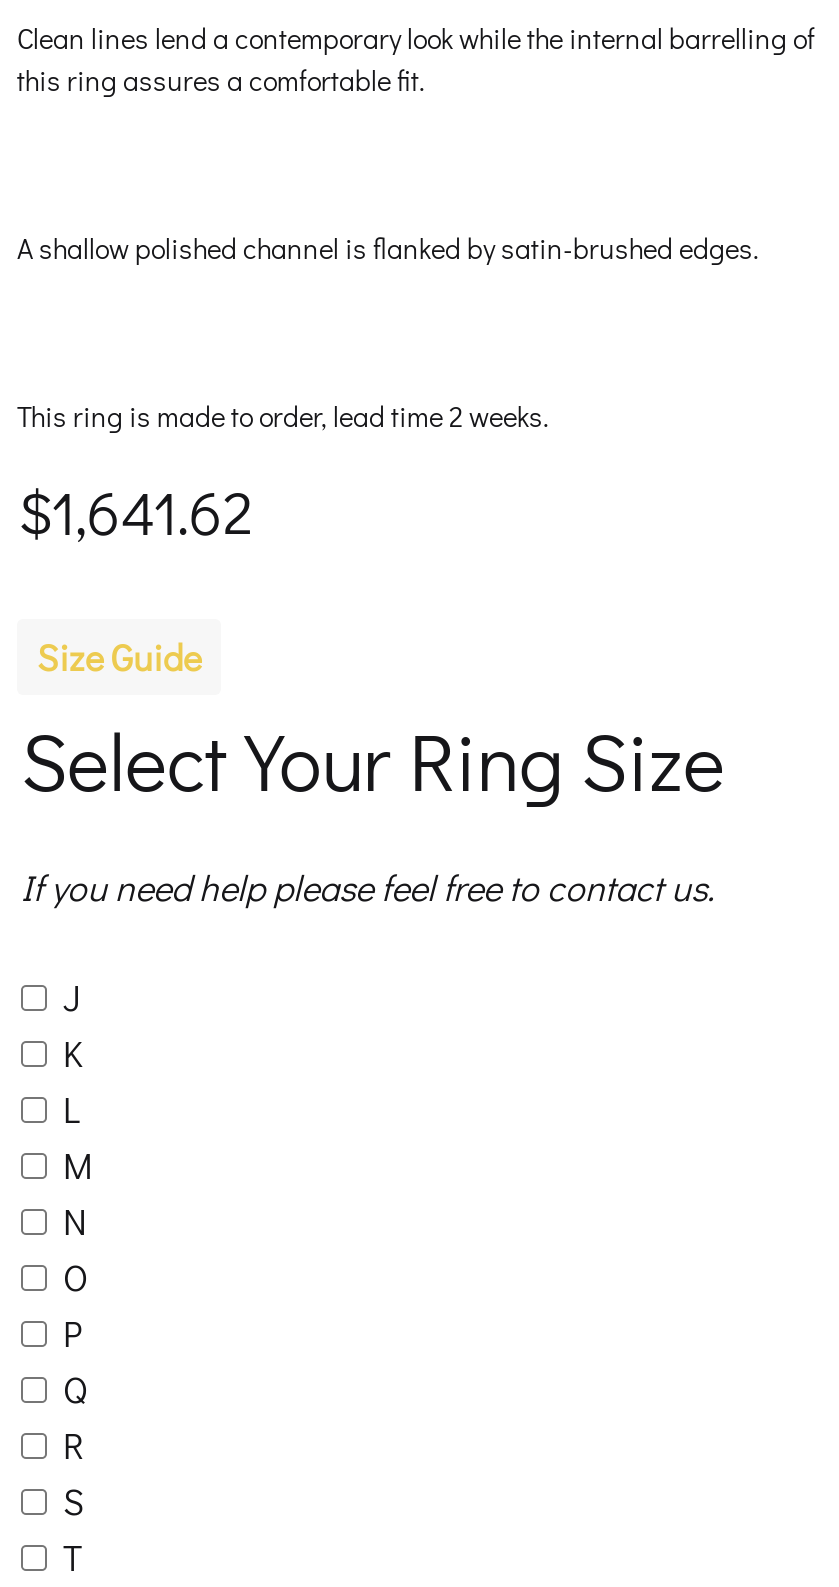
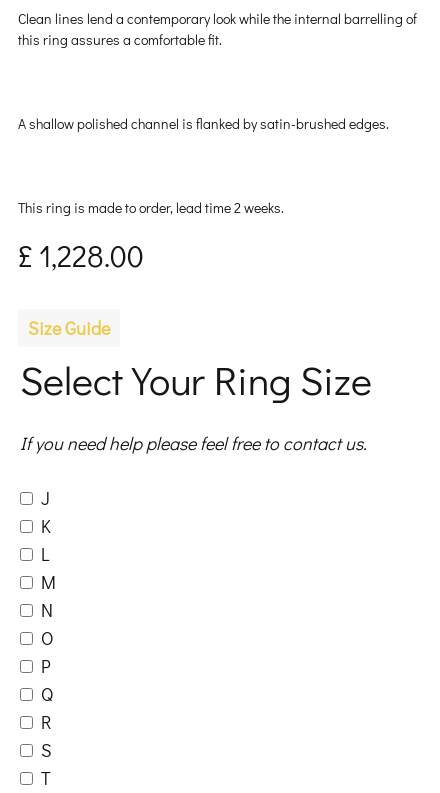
- $1,641.62
+ £1,228.00
